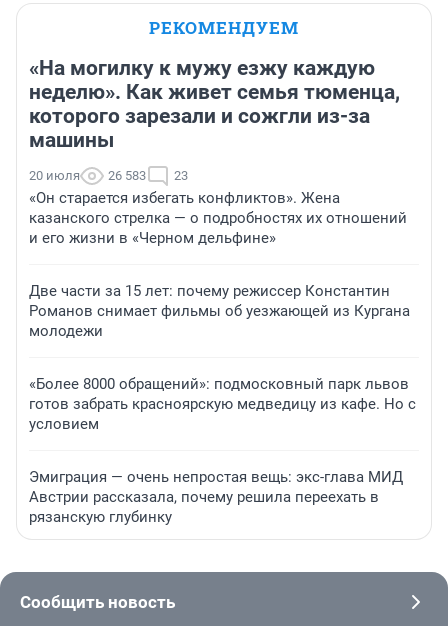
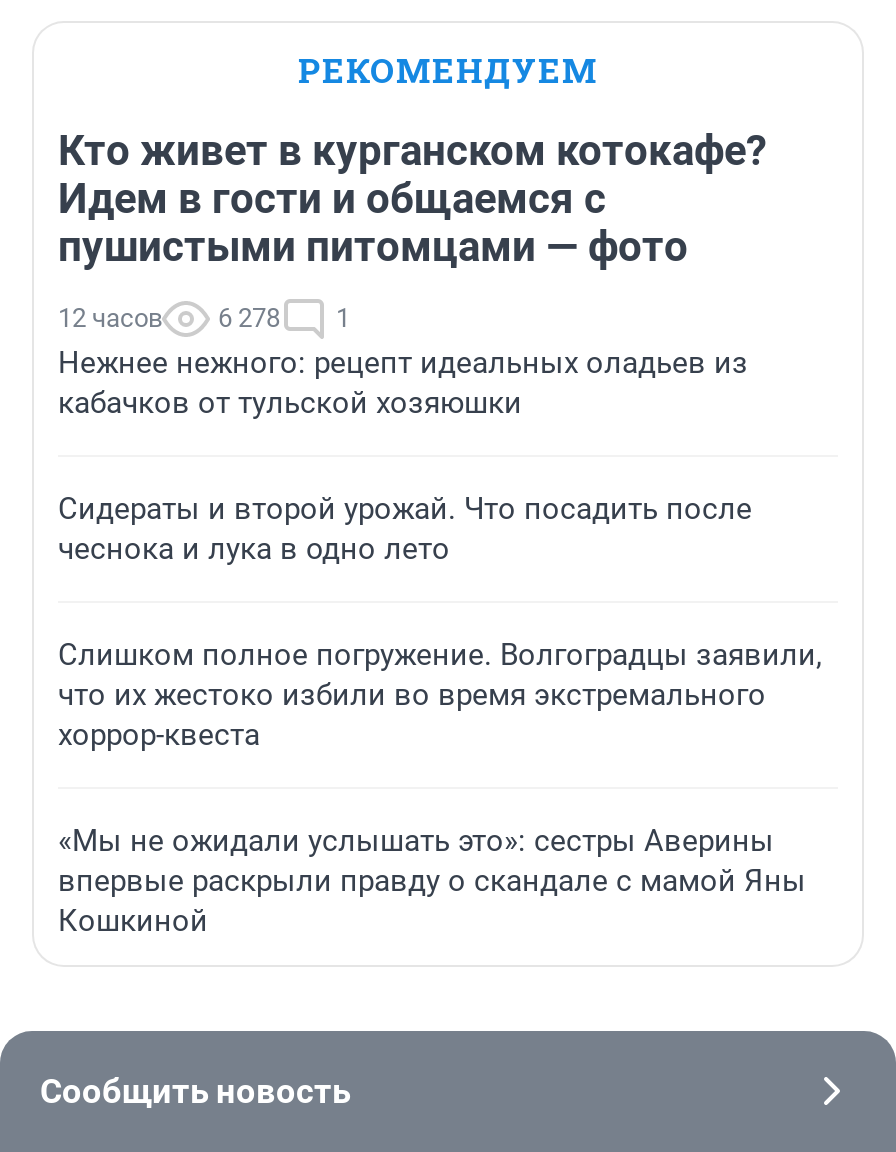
- «На могилку к мужу езжу каждую
- неделю». Как живет семья тюменца,
- которого зарезали и сожгли из-за
- машины
+ Кто живет в курганском котокафе?
+ Идем в гости и общаемся с
+ пушистыми питомцами — фото

- 20 июля
- 26 583
- 23
- «Он старается избегать конфликтов». Жена
- казанского стрелка — о подробностях их отношений
- и его жизни в «Черном дельфине»
+ 12 часов
+ 6 278
+ 1
+ Нежнее нежного: рецепт идеальных оладьев из
+ кабачков от тульской хозяюшки

- Две части за 15 лет: почему режиссер Константин
- Романов снимает фильмы об уезжающей из Кургана
- молодежи
+ Сидераты и второй урожай. Что посадить после
+ чеснока и лука в одно лето

- «Более 8000 обращений»: подмосковный парк львов
- готов забрать красноярскую медведицу из кафе. Но с
- условием
+ Слишком полное погружение. Волгоградцы заявили,
+ что их жестоко избили во время экстремального
+ хоррор-квеста

- Эмиграция — очень непростая вещь: экс-глава МИД
- Австрии рассказала, почему решила переехать в
- рязанскую глубинку
+ «Мы не ожидали услышать это»: сестры Аверины
+ впервые раскрыли правду о скандале с мамой Яны
+ Кошкиной
